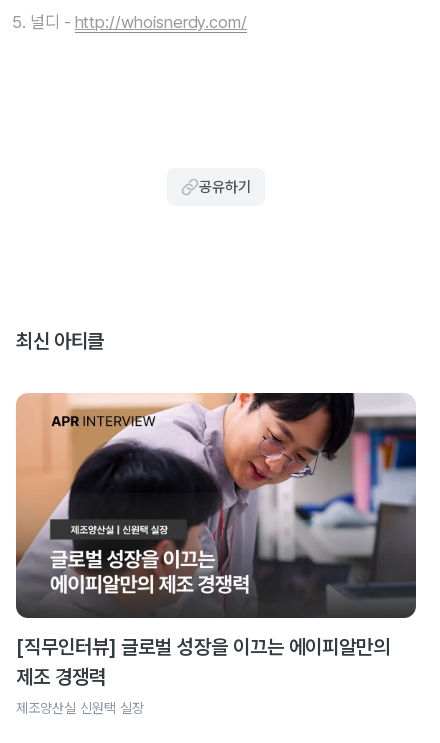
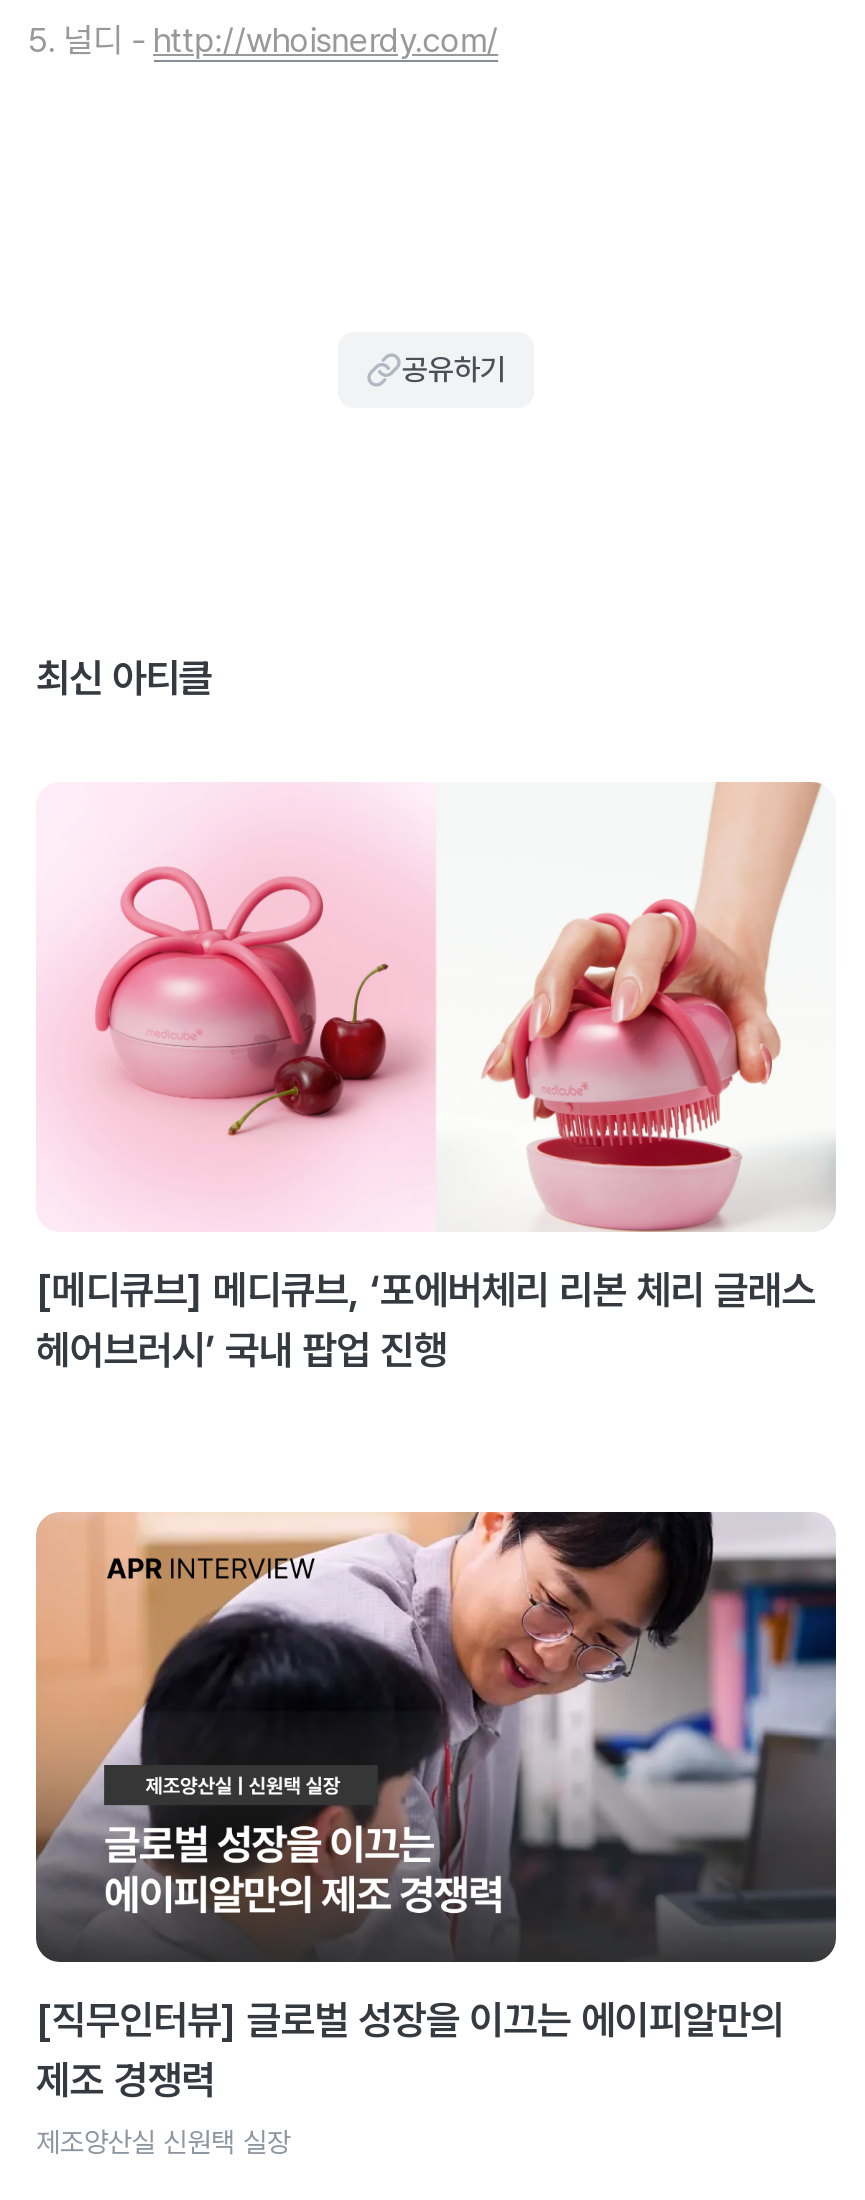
+ [image]
+ [메디큐브] 메디큐브, ‘포에버체리 리본 체리 글래스
+ 헤어브러시’ 국내 팝업 진행
